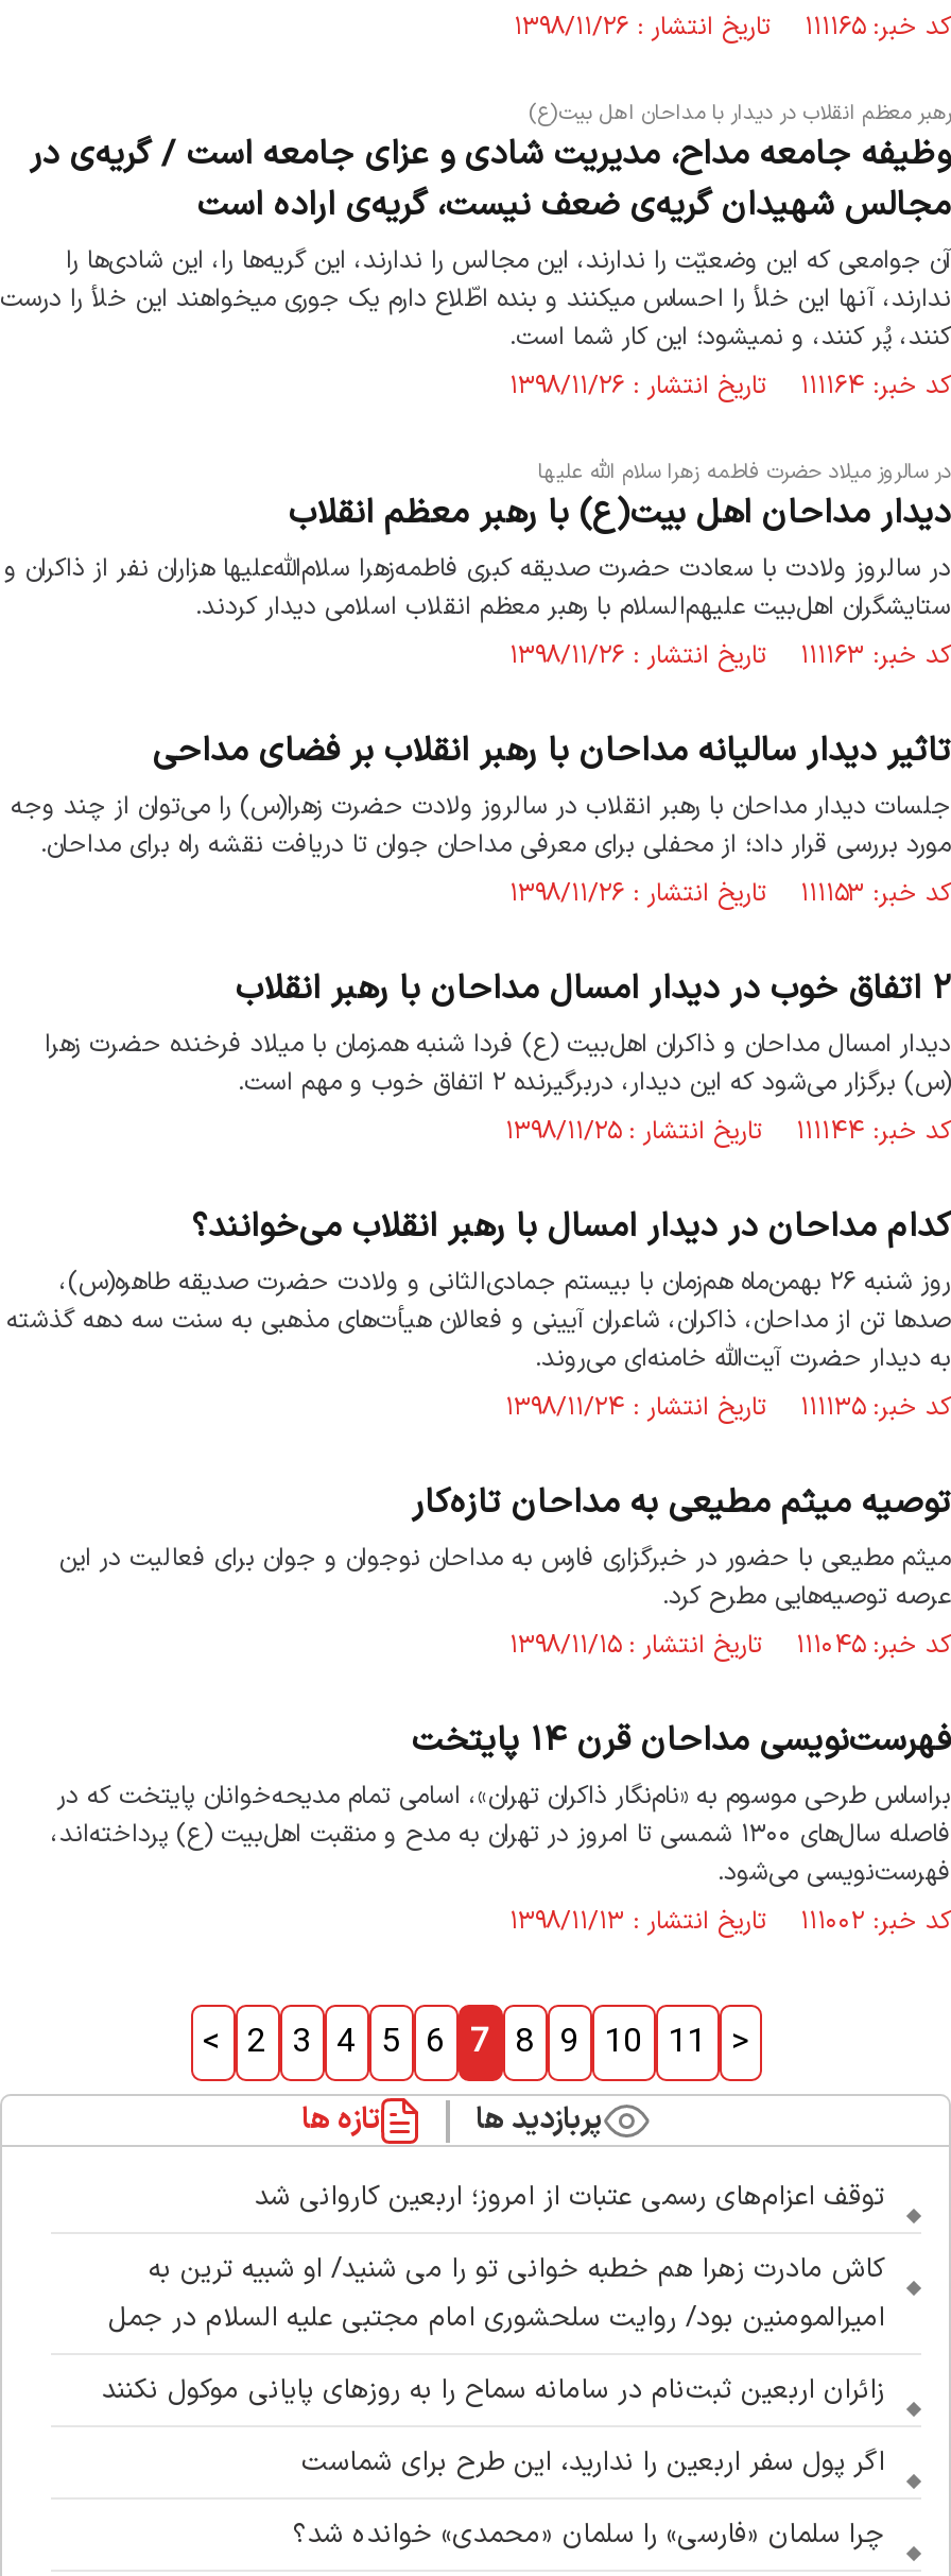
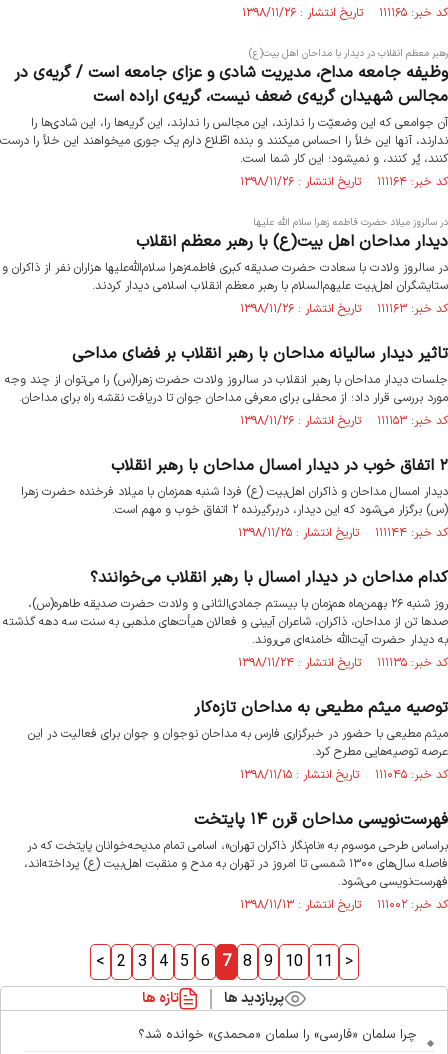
- توقف اعزام‌‌های رسمی عتبات از امروز؛ اربعین کاروانی شد
- کاش مادرت زهرا هم خطبه خوانی تو را می شنید/ او شبیه ترین به
- امیرالمومنین بود/ روایت سلحشوری امام مجتبی علیه السلام در جمل
- زائران اربعین ثبت‌نام در سامانه سماح را به روزهای پایانی موکول نکنند
- اگر پول سفر اربعین را ندارید، این طرح برای شماست
